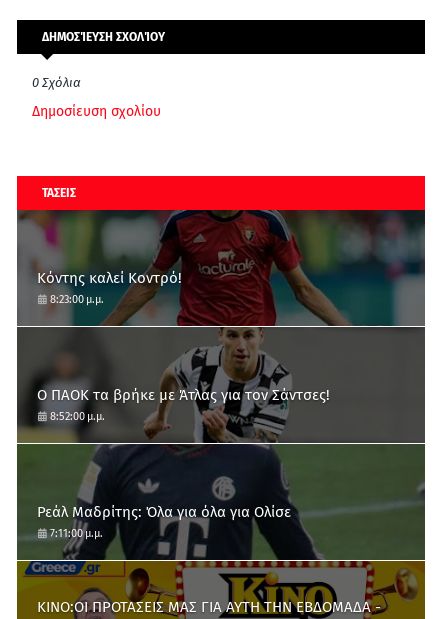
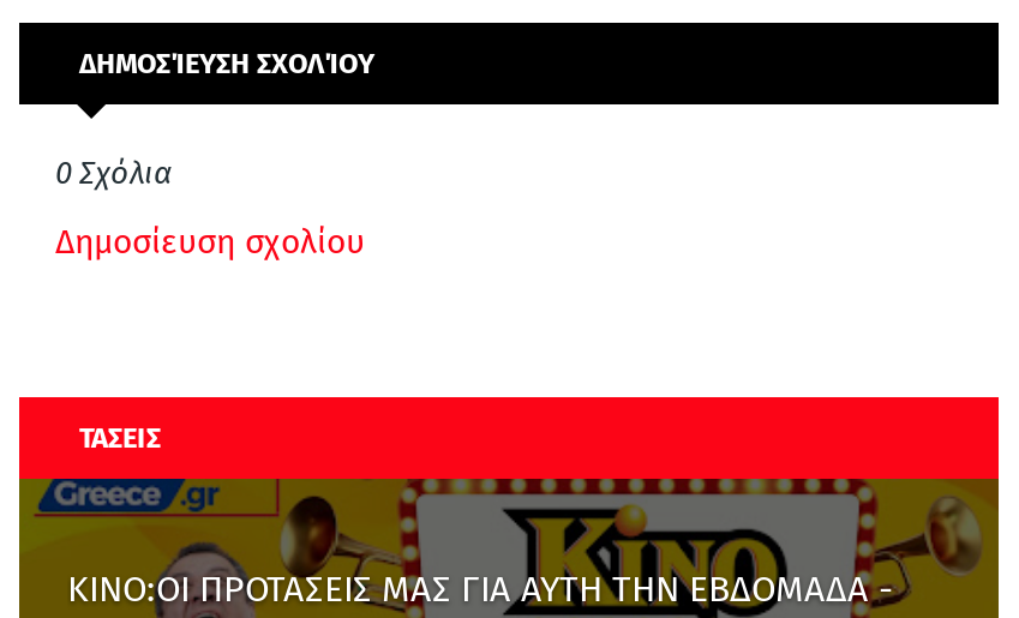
- [image]
- Κόντης καλεί Κοντρό!
- 8:23:00 μ.μ.

- Ο ΠΑΟΚ τα βρήκε με Άτλας για τον Σάντσες!
- 8:52:00 μ.μ.

- Ρεάλ Μαδρίτης: Όλα για όλα για Ολίσε
- 7:11:00 μ.μ.
